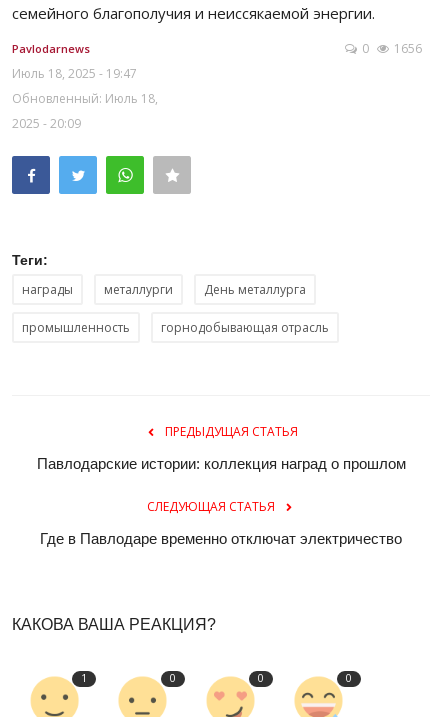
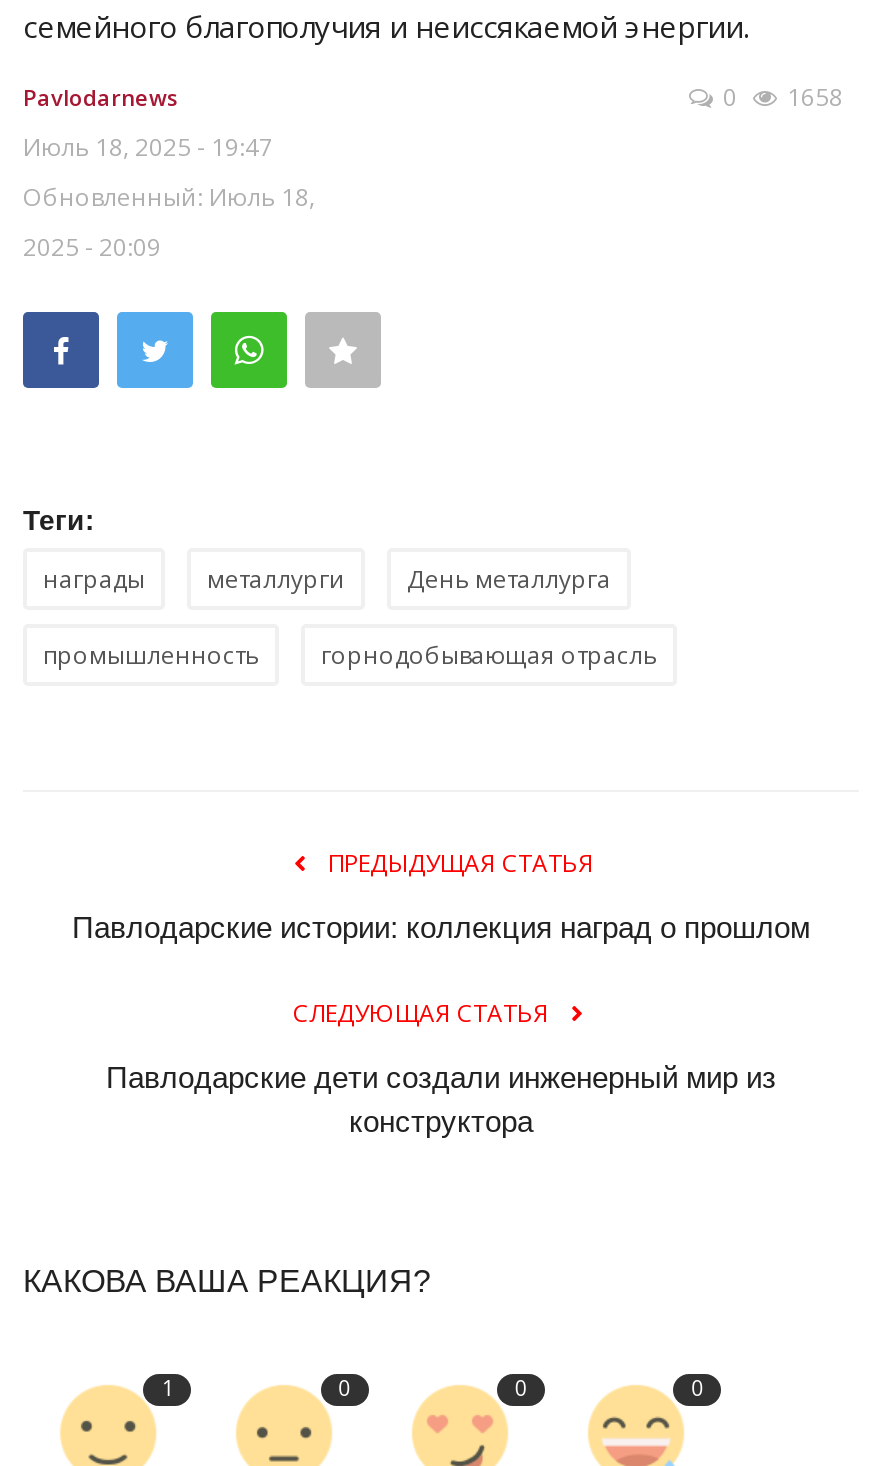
- 0 1656
+ 0 1658

- Где в Павлодаре временно отключат электричество
+ Павлодарские дети создали инженерный мир из
+ конструктора
